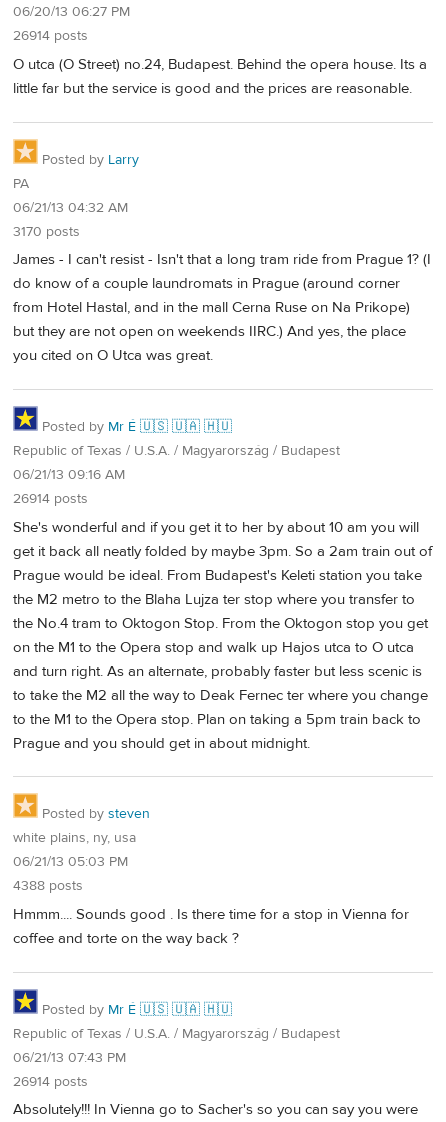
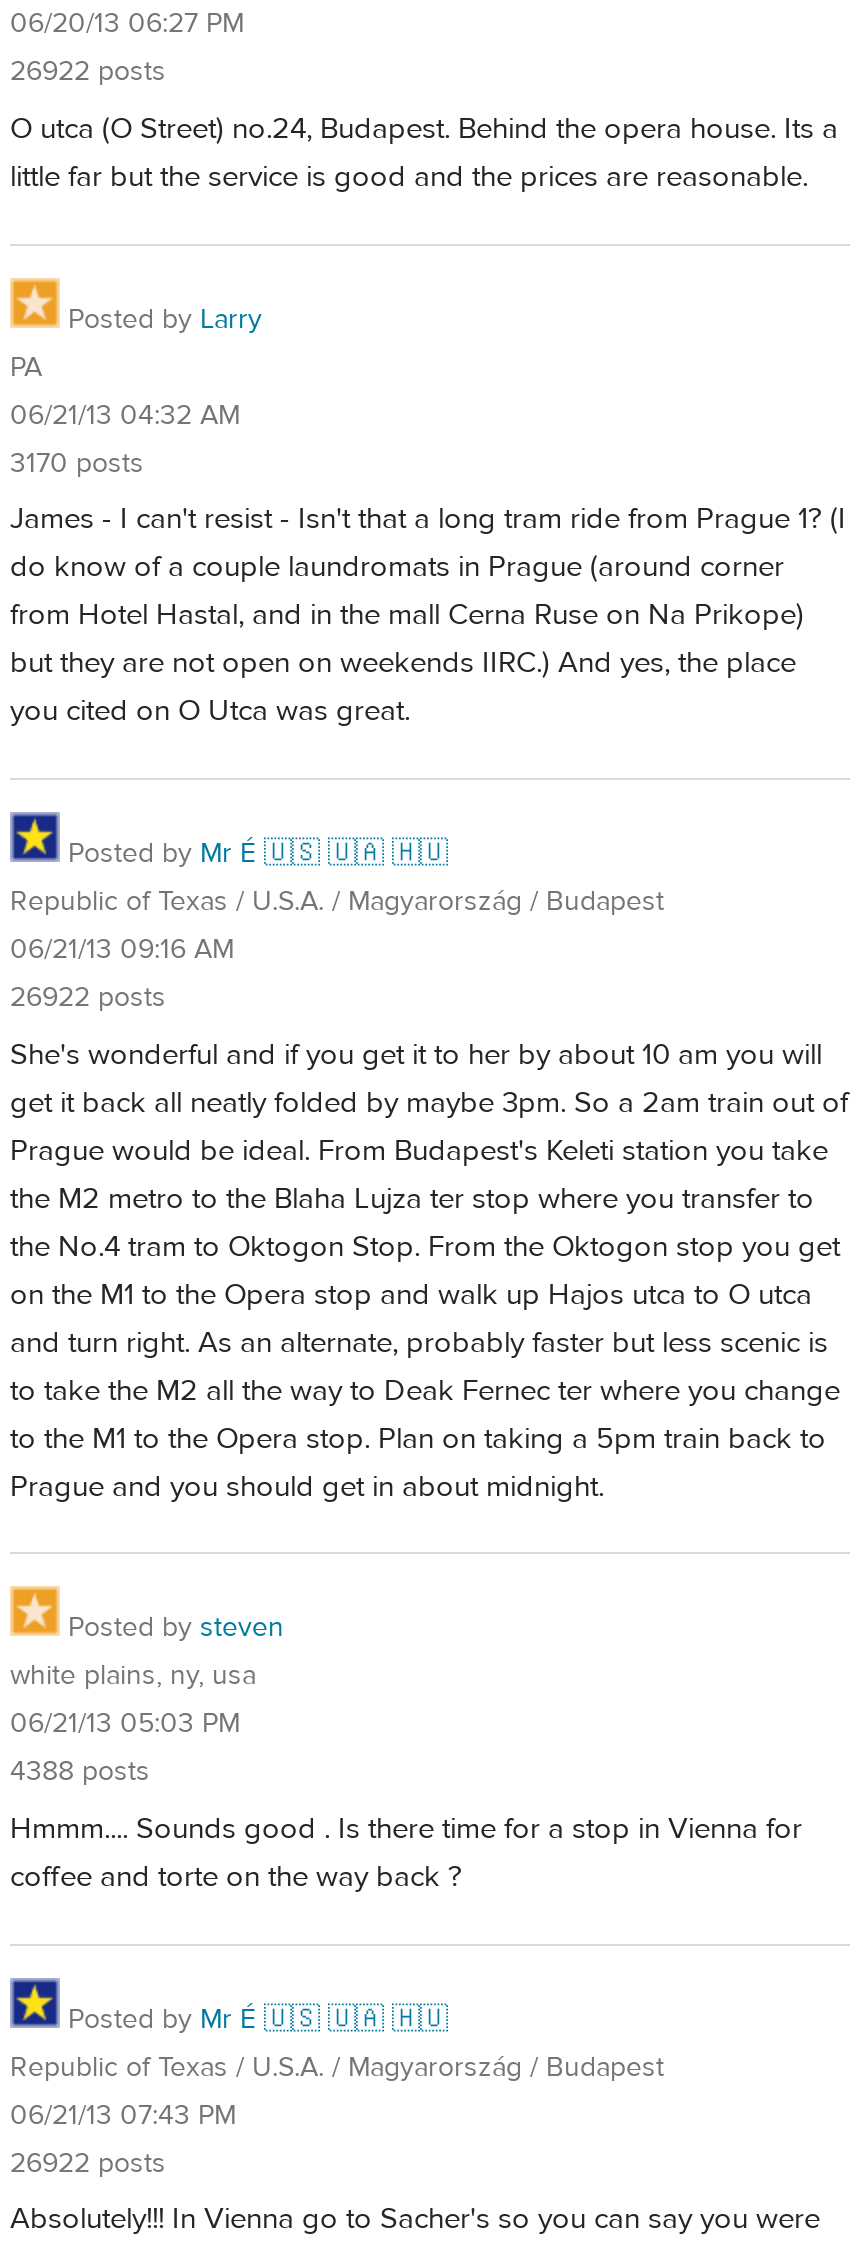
- 26914 posts
+ 26922 posts

- 26914 posts
+ 26922 posts

- 26914 posts
+ 26922 posts
